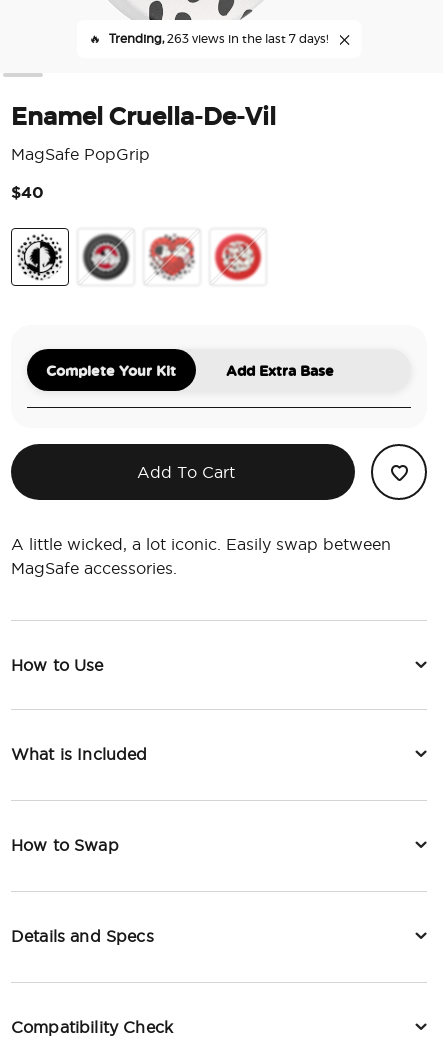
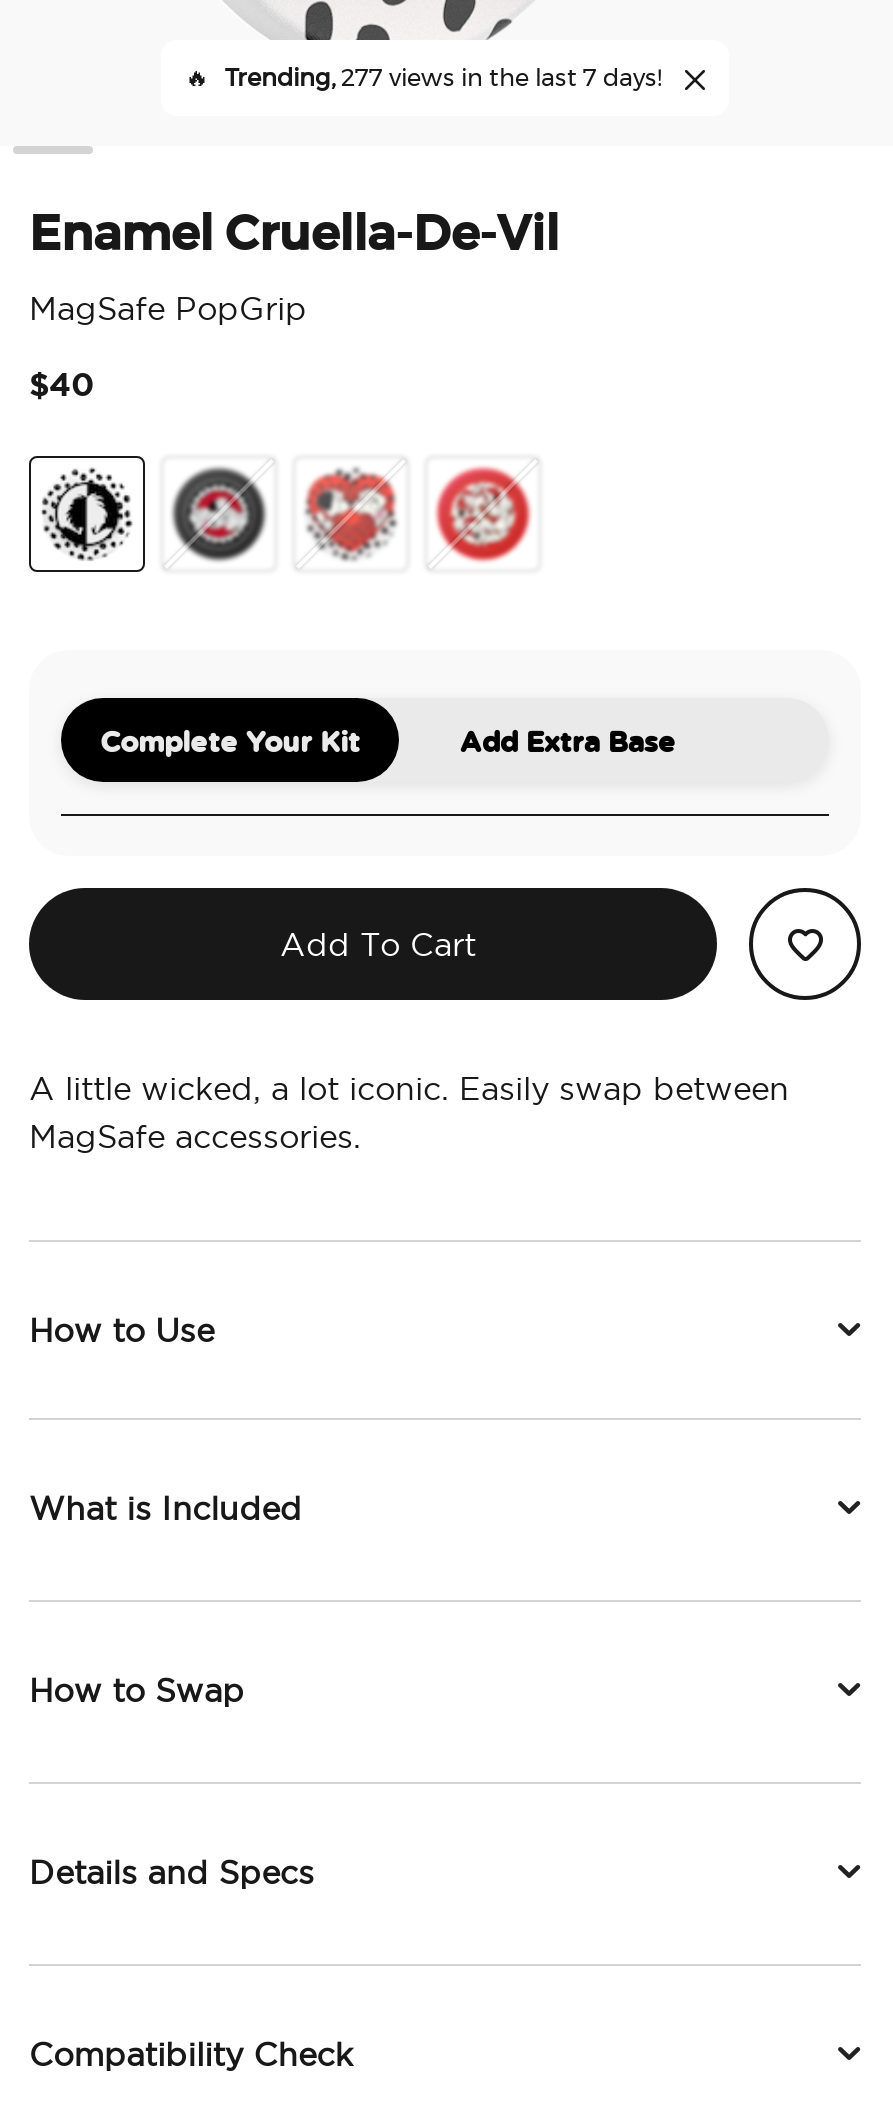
- Trending, 263 views in the last 7 days!
+ Trending, 277 views in the last 7 days!
